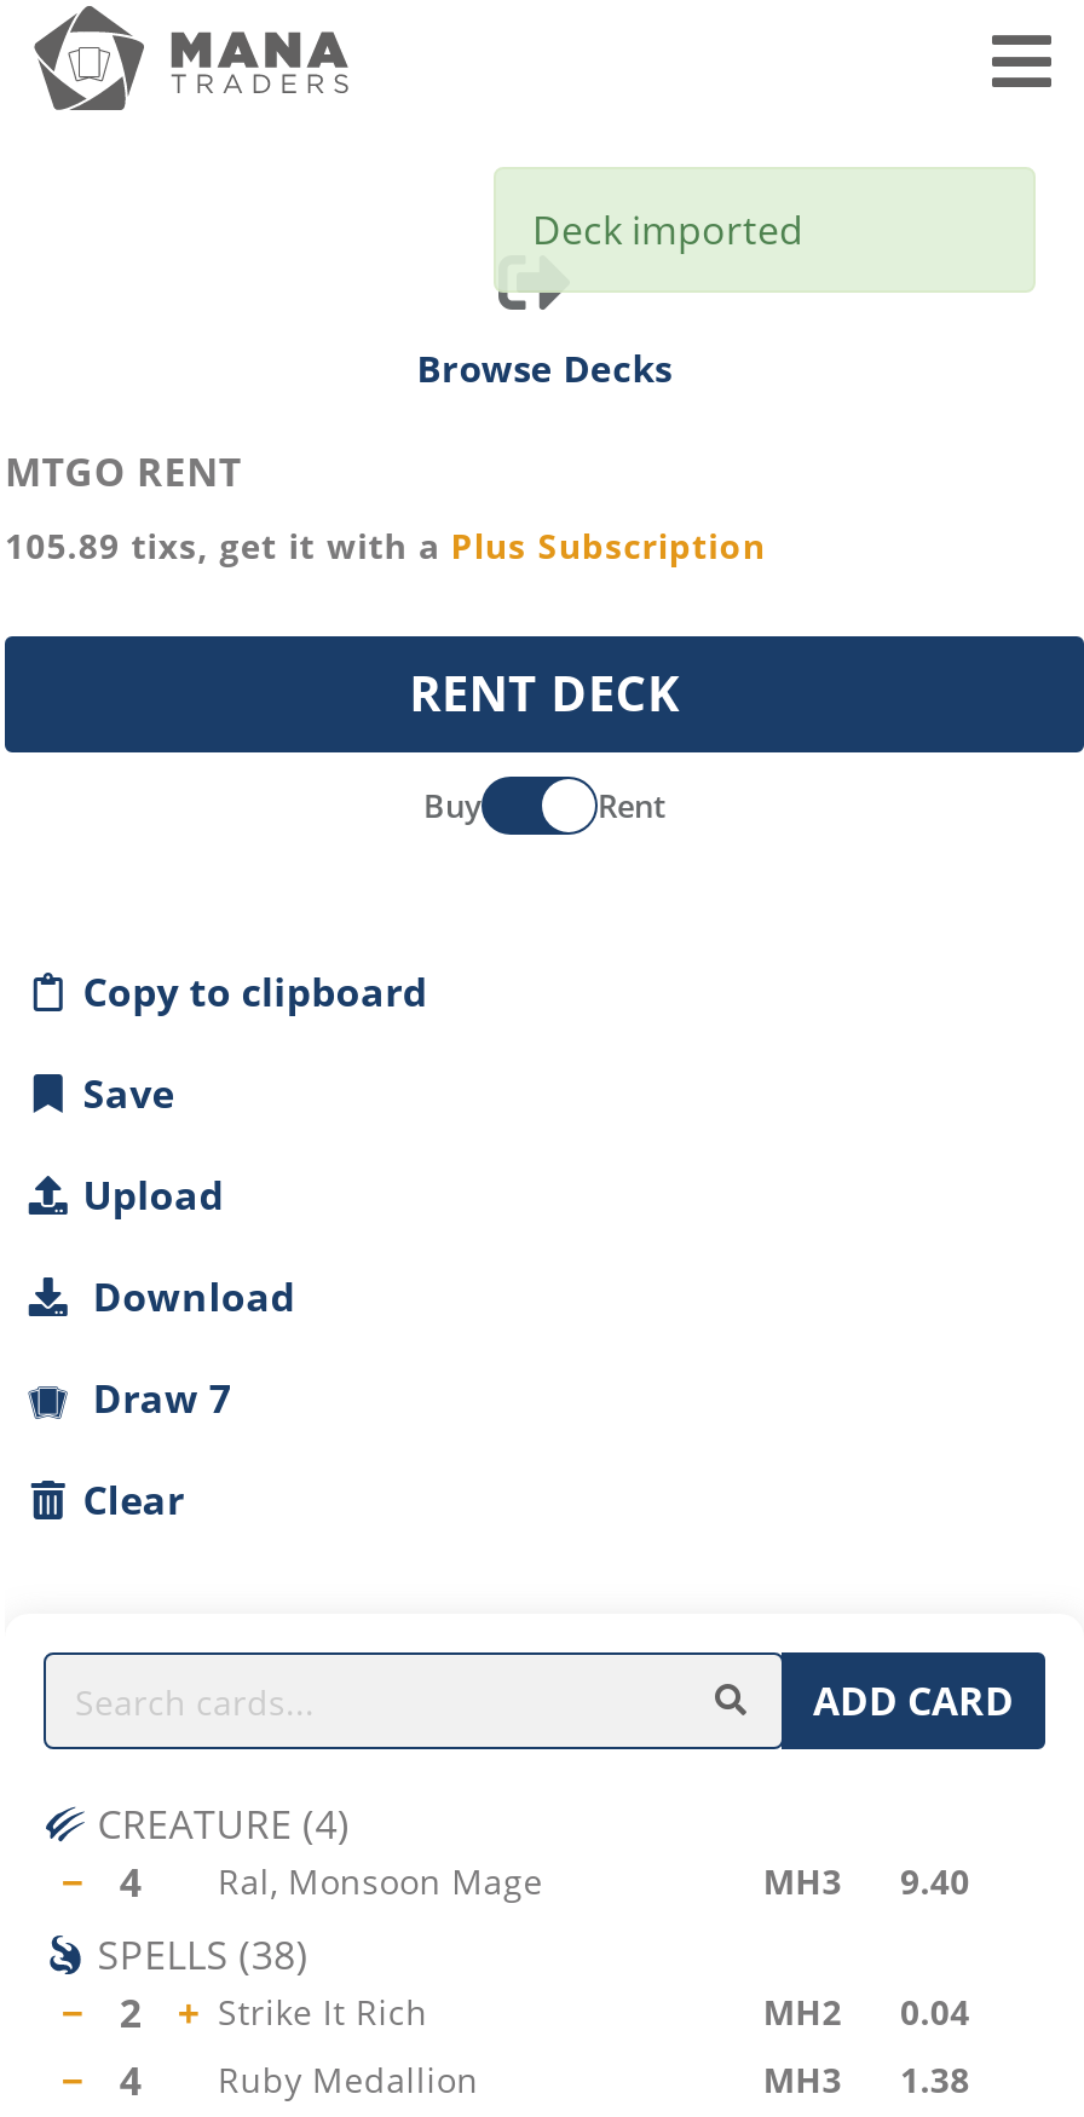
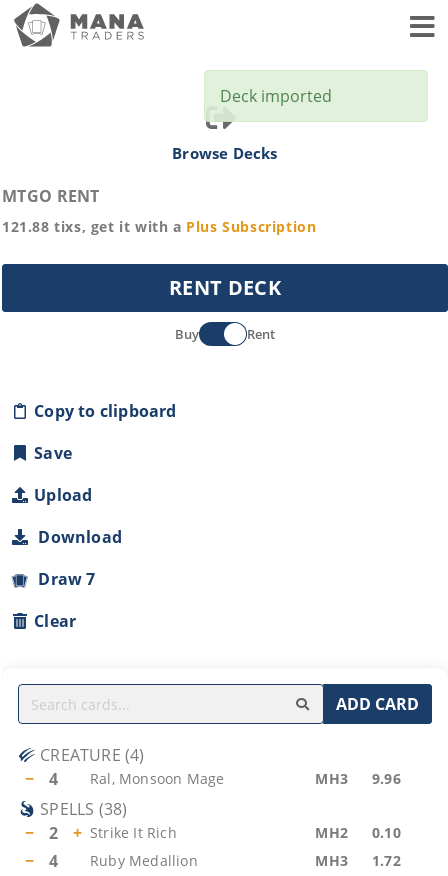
- 105.89 tixs, get it with a Plus Subscription
+ 121.88 tixs, get it with a Plus Subscription

- MH3 9.40
+ MH3 9.96

- MH2 0.04
+ MH2 0.10

- MH3 1.38
+ MH3 1.72
